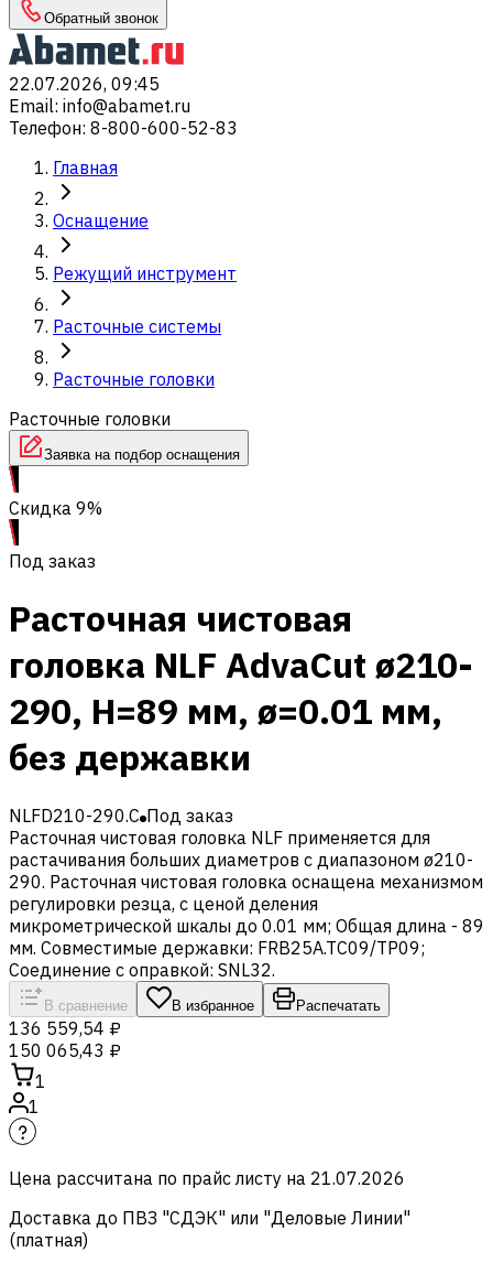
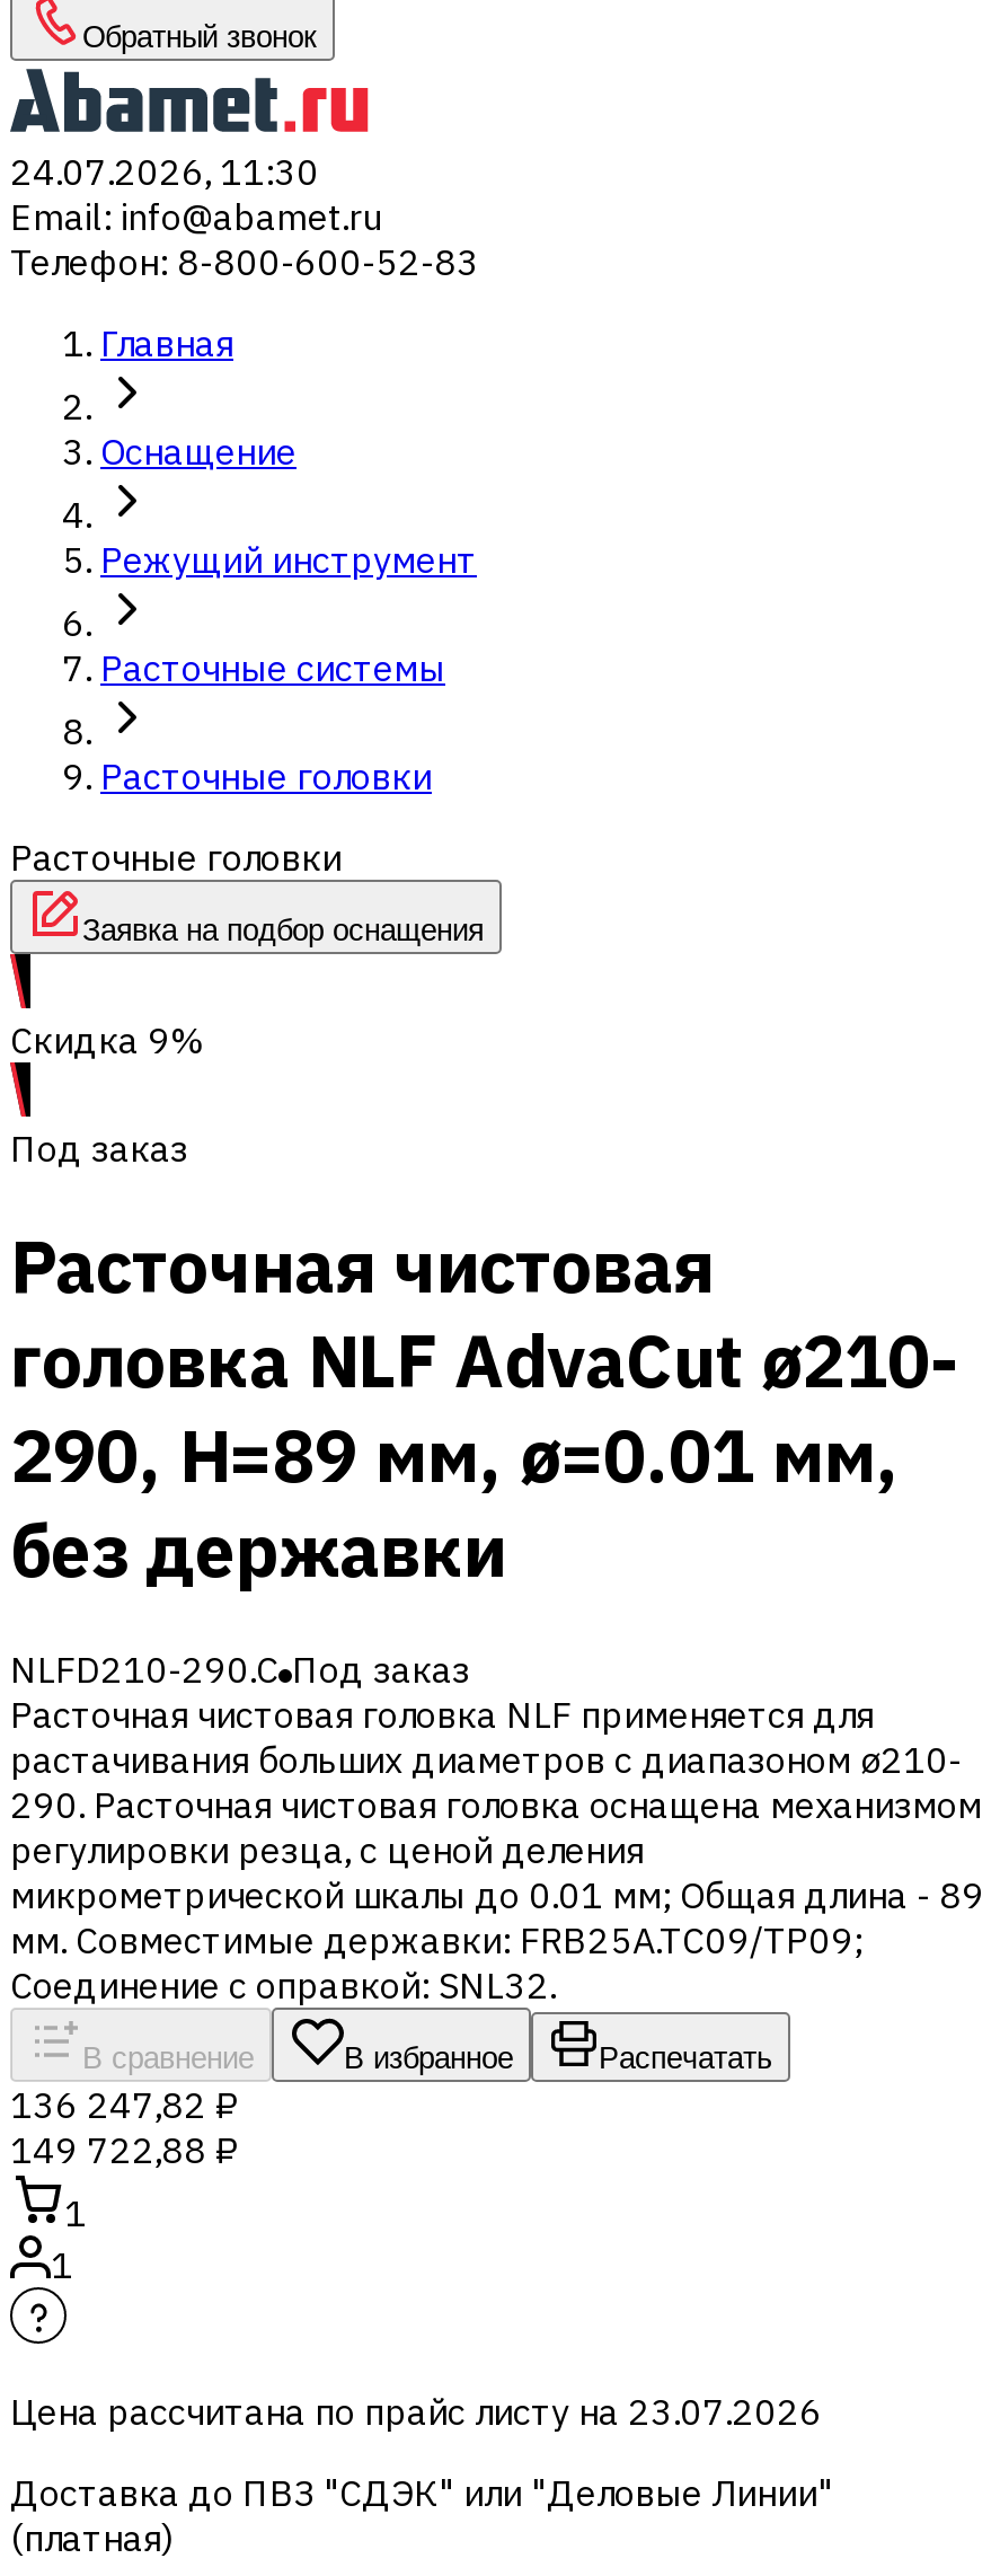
- 22.07.2026, 09:45
+ 24.07.2026, 11:30

- 136 559,54 ₽
+ 136 247,82 ₽

- 150 065,43 ₽
+ 149 722,88 ₽

- Цена рассчитана по прайс листу на 21.07.2026
+ Цена рассчитана по прайс листу на 23.07.2026
